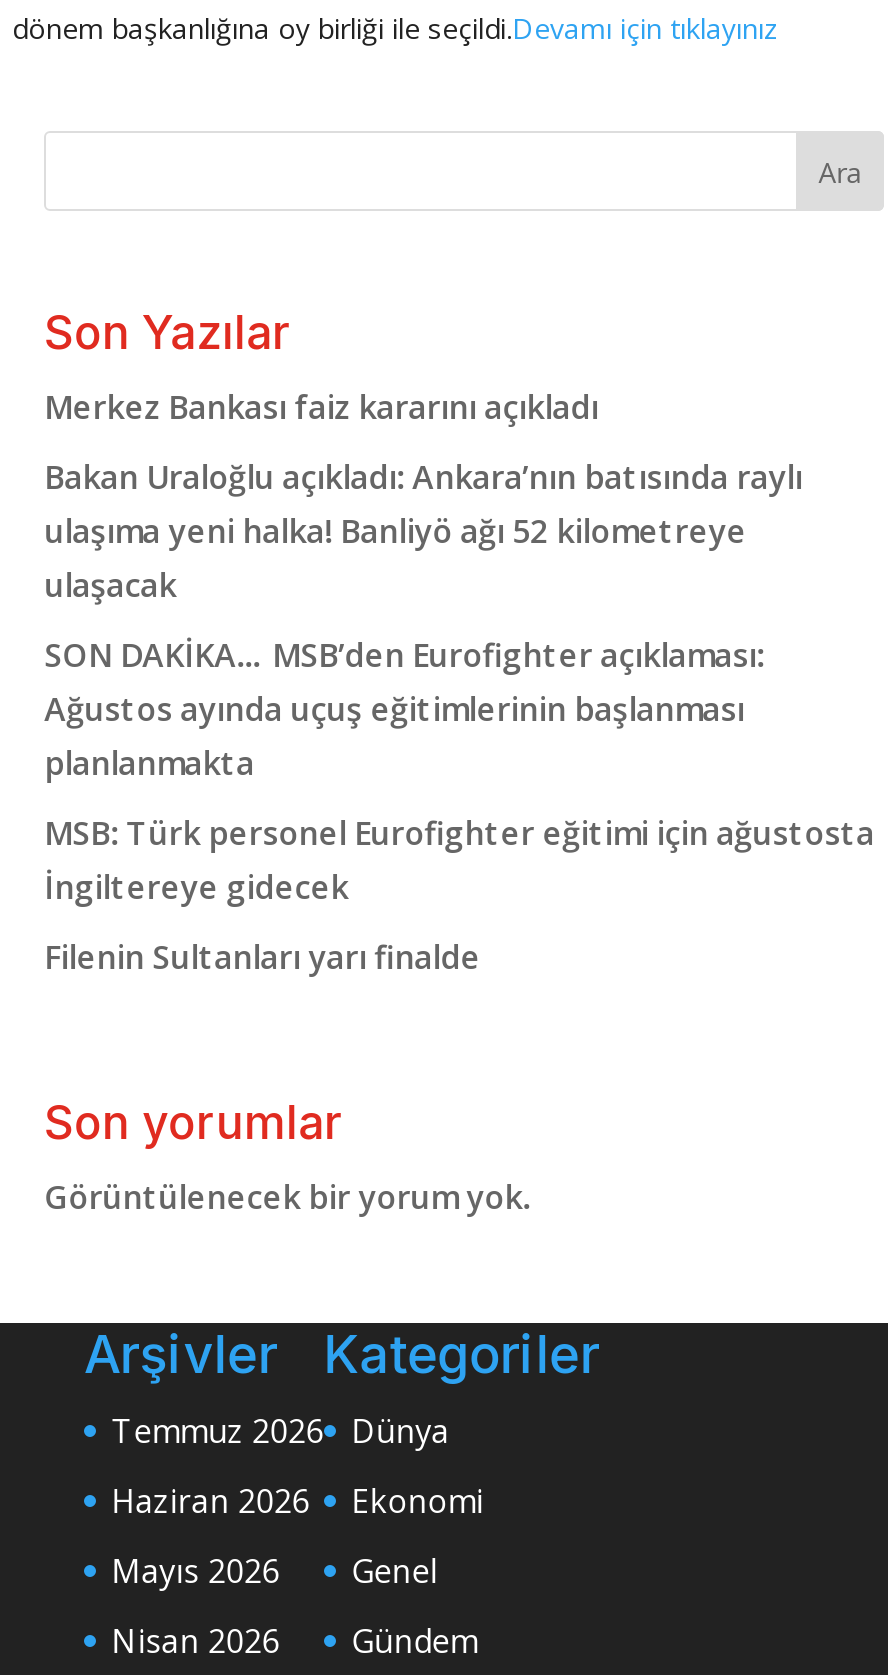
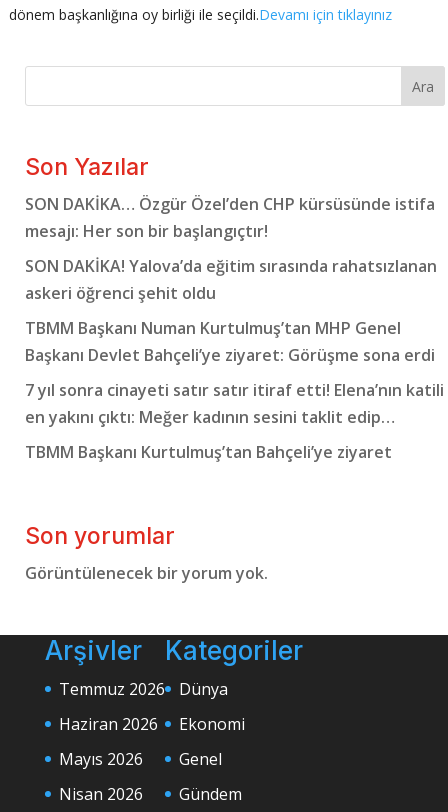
- Merkez Bankası faiz kararını açıkladı
+ SON DAKİKA… Özgür Özel’den CHP kürsüsünde istifa
+ mesajı: Her son bir başlangıçtır!

- Bakan Uraloğlu açıkladı: Ankara’nın batısında raylı
- ulaşıma yeni halka! Banliyö ağı 52 kilometreye
- ulaşacak
+ SON DAKİKA! Yalova’da eğitim sırasında rahatsızlanan
+ askeri öğrenci şehit oldu

- SON DAKİKA… MSB’den Eurofighter açıklaması:
- Ağustos ayında uçuş eğitimlerinin başlanması
- planlanmakta
+ TBMM Başkanı Numan Kurtulmuş’tan MHP Genel
+ Başkanı Devlet Bahçeli’ye ziyaret: Görüşme sona erdi

- MSB: Türk personel Eurofighter eğitimi için ağustosta
- İngiltereye gidecek
+ 7 yıl sonra cinayeti satır satır itiraf etti! Elena’nın katili
+ en yakını çıktı: Meğer kadının sesini taklit edip…

- Filenin Sultanları yarı finalde
+ TBMM Başkanı Kurtulmuş’tan Bahçeli’ye ziyaret
